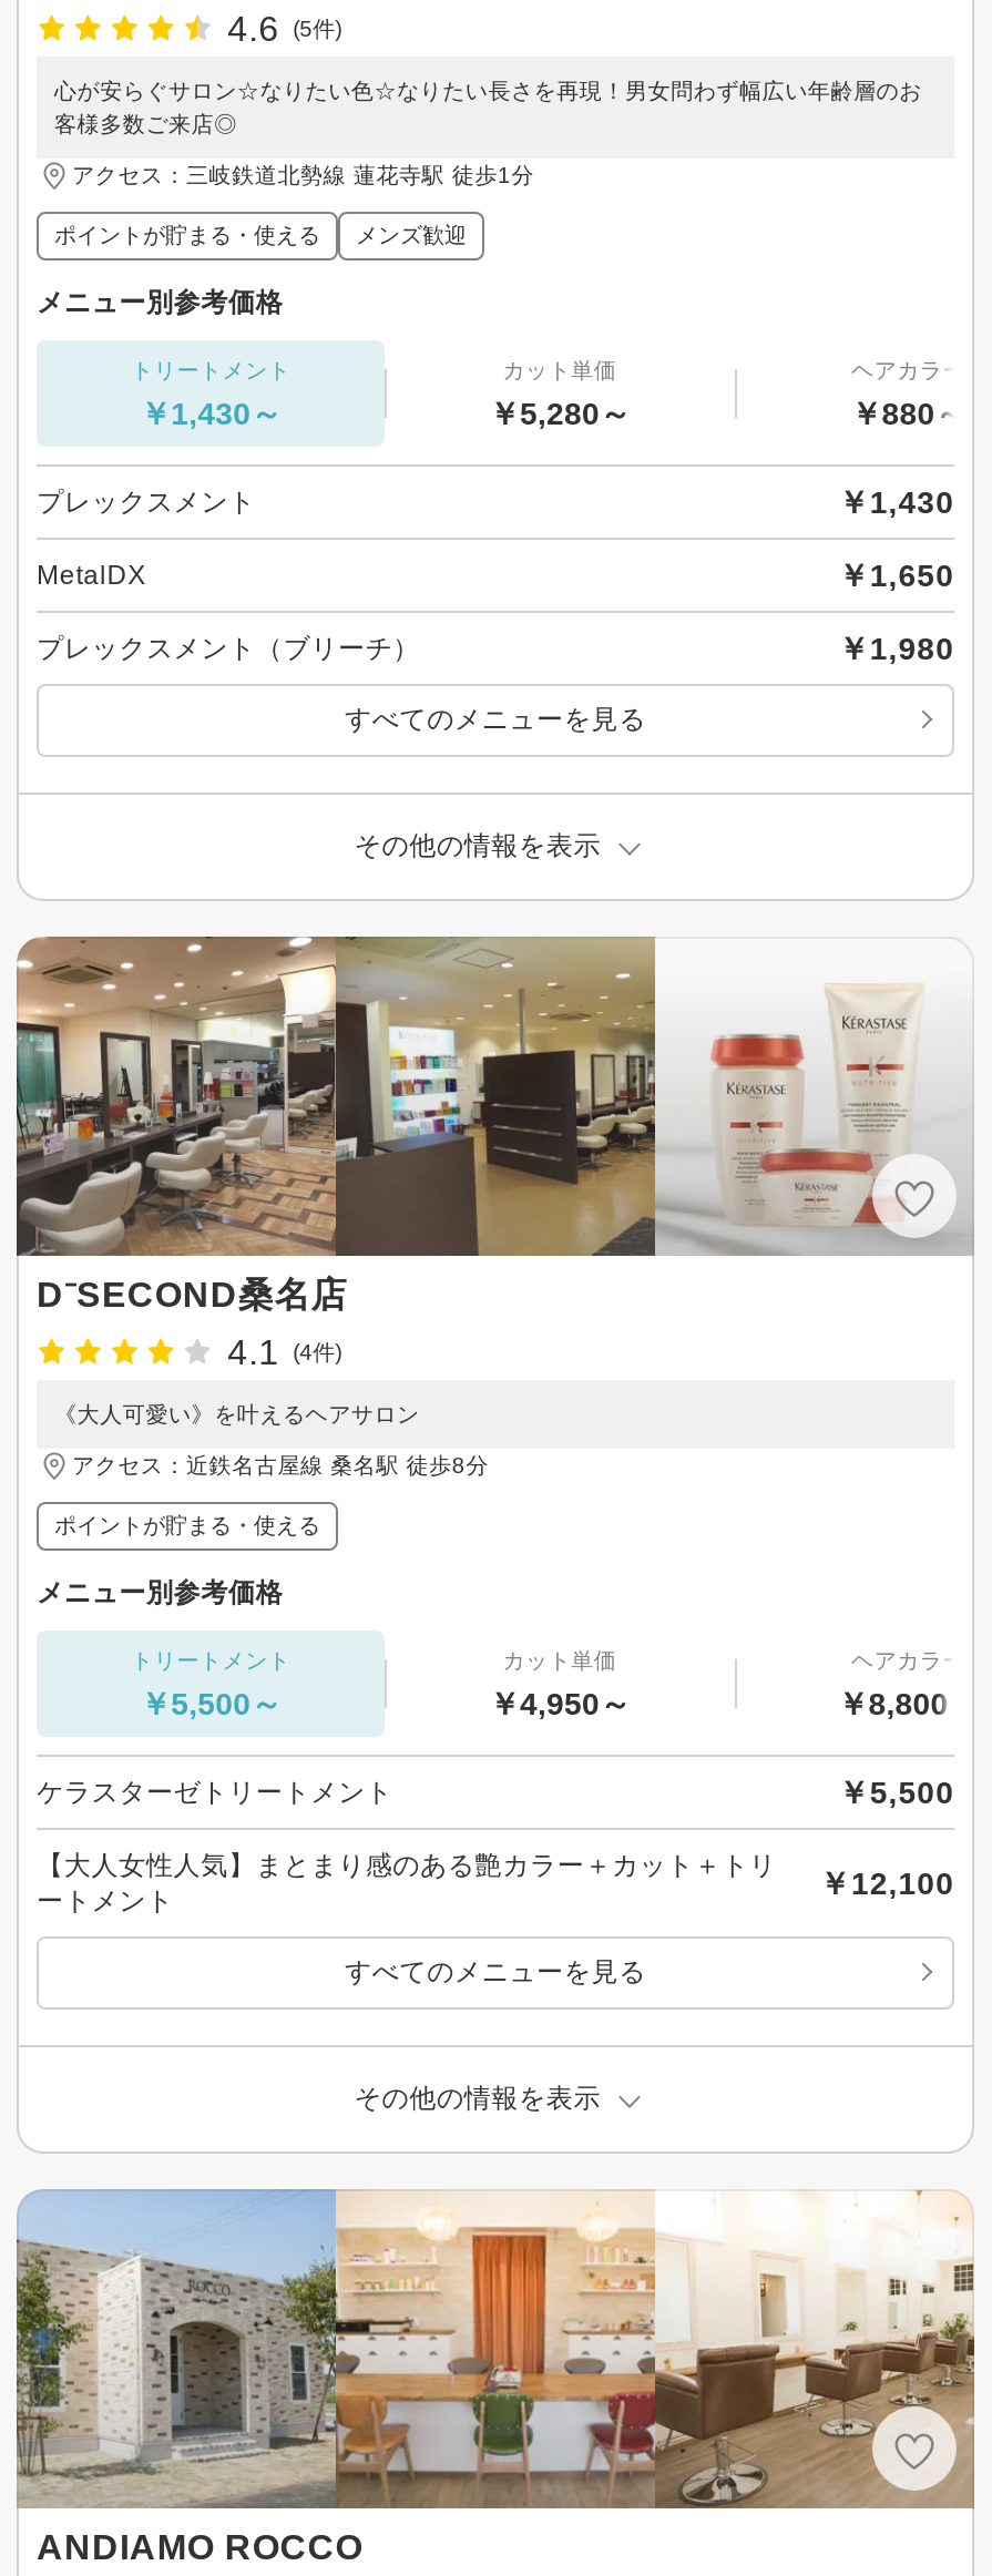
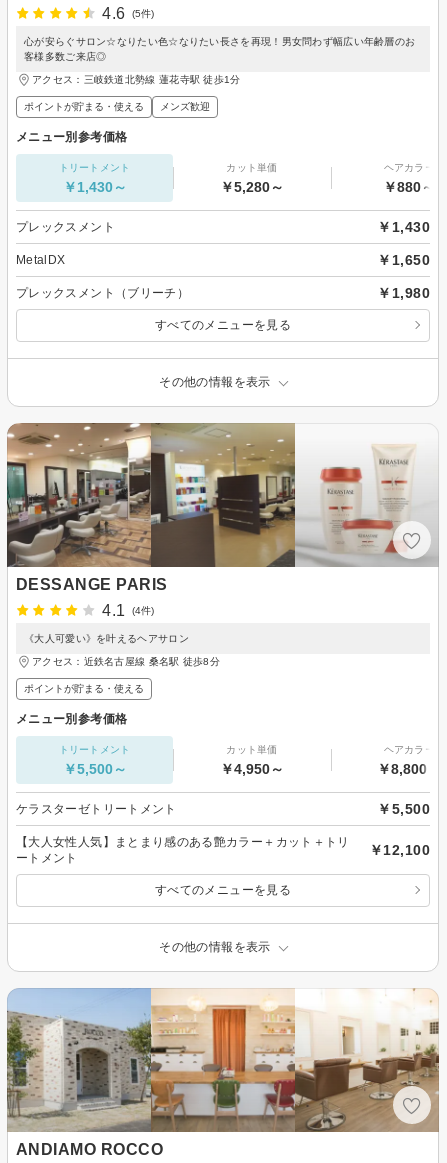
- D⁻SECOND桑名店
+ DESSANGE PARIS
